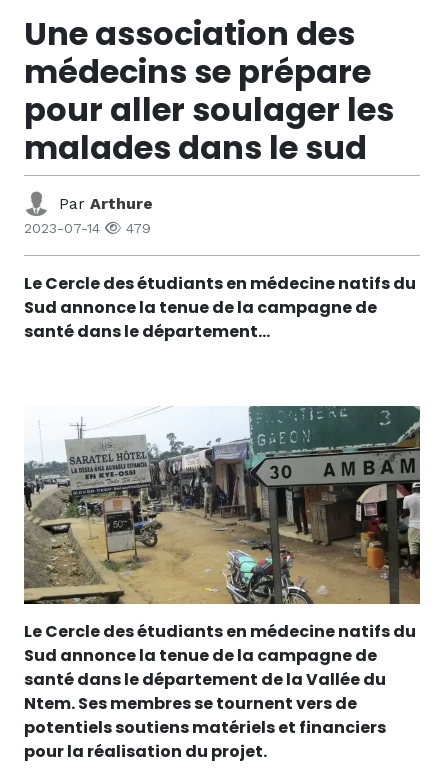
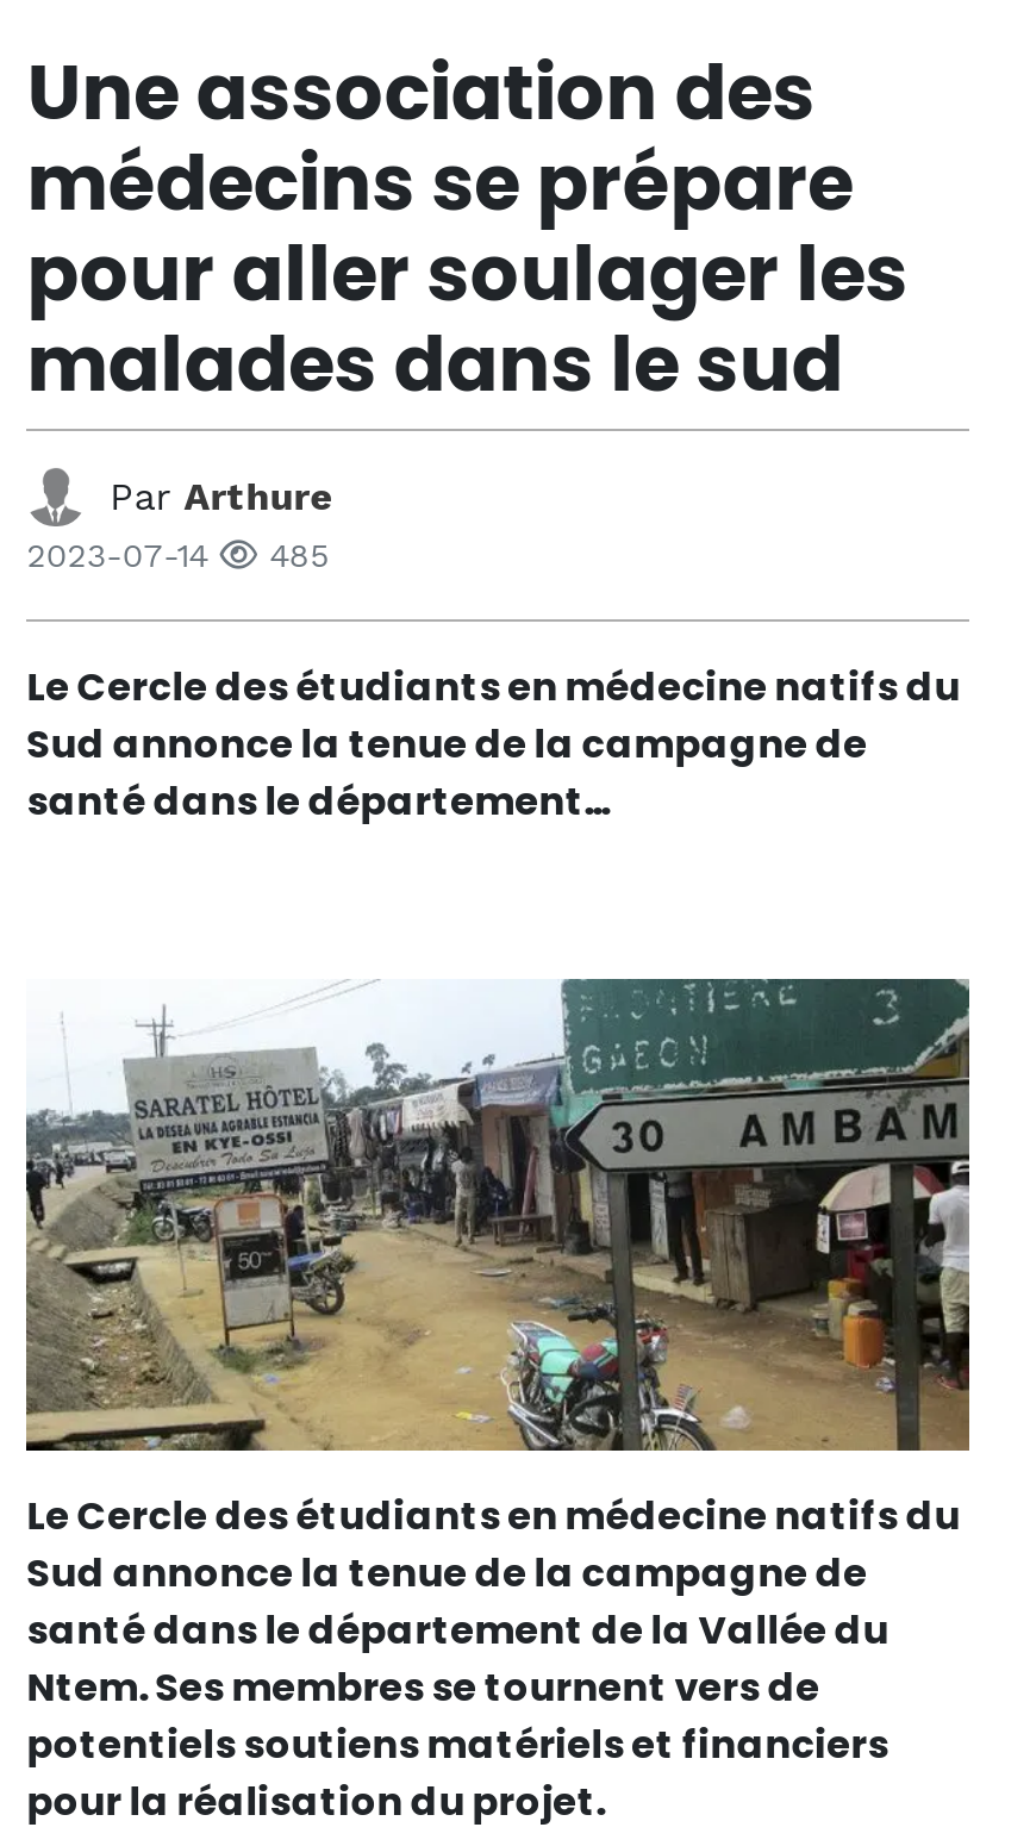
- 2023-07-14 479
+ 2023-07-14 485
